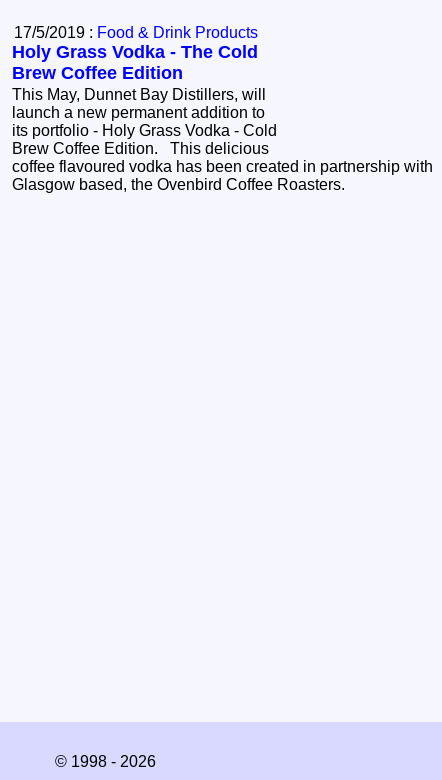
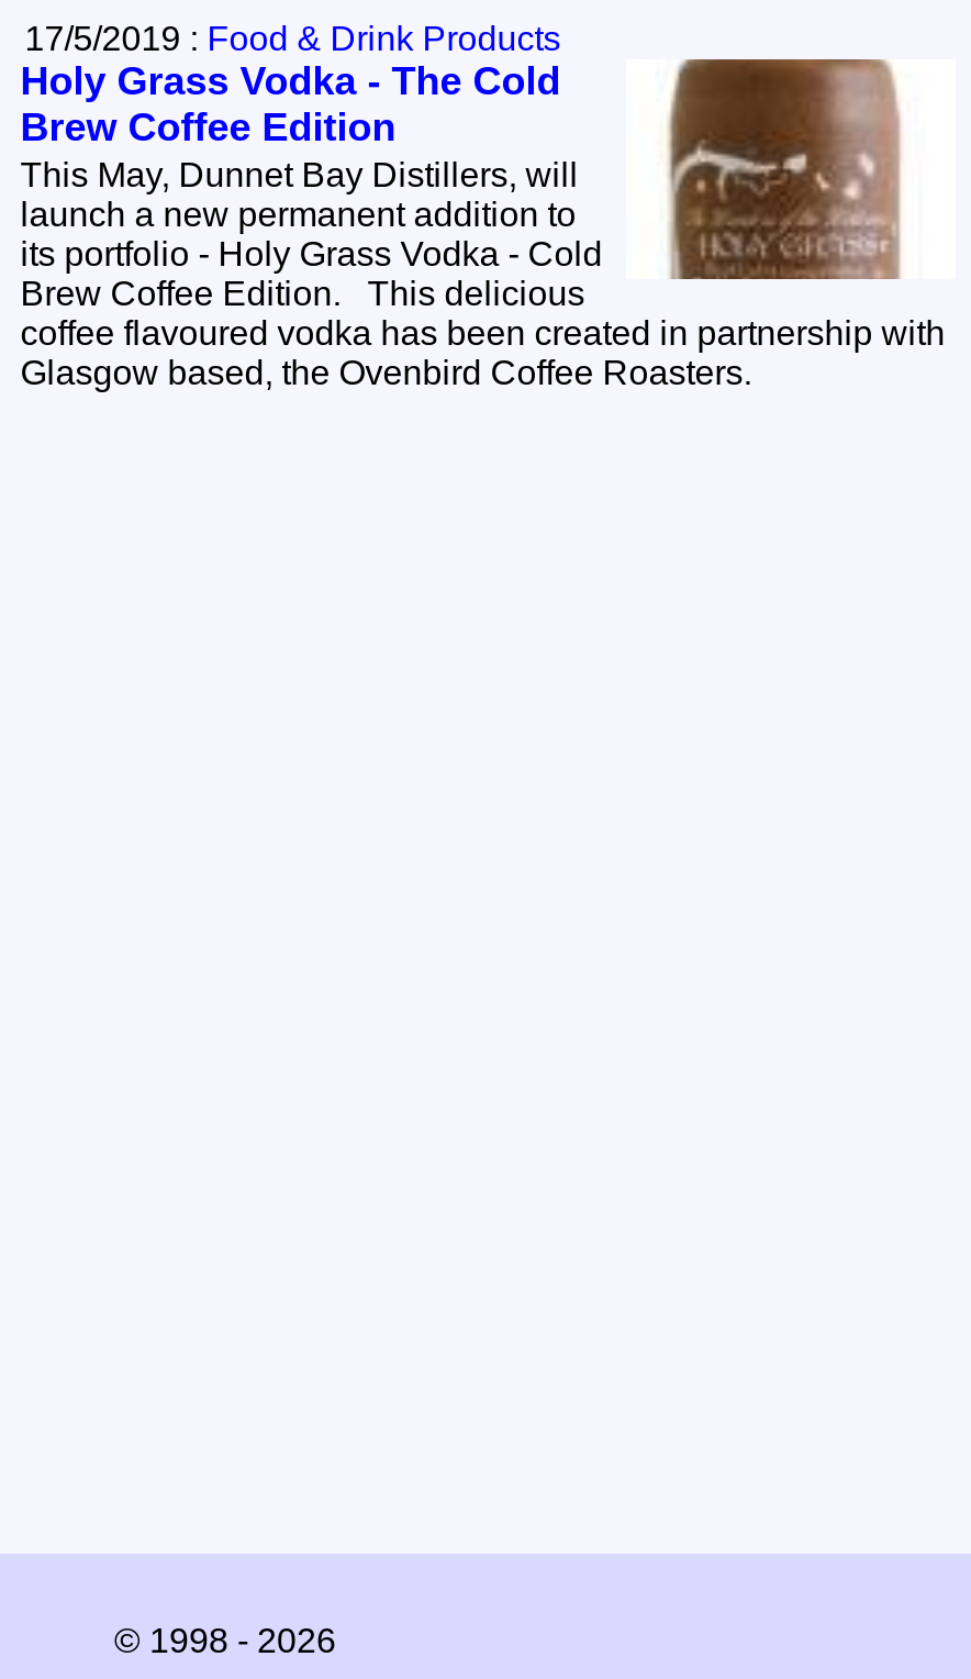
+ [image]
